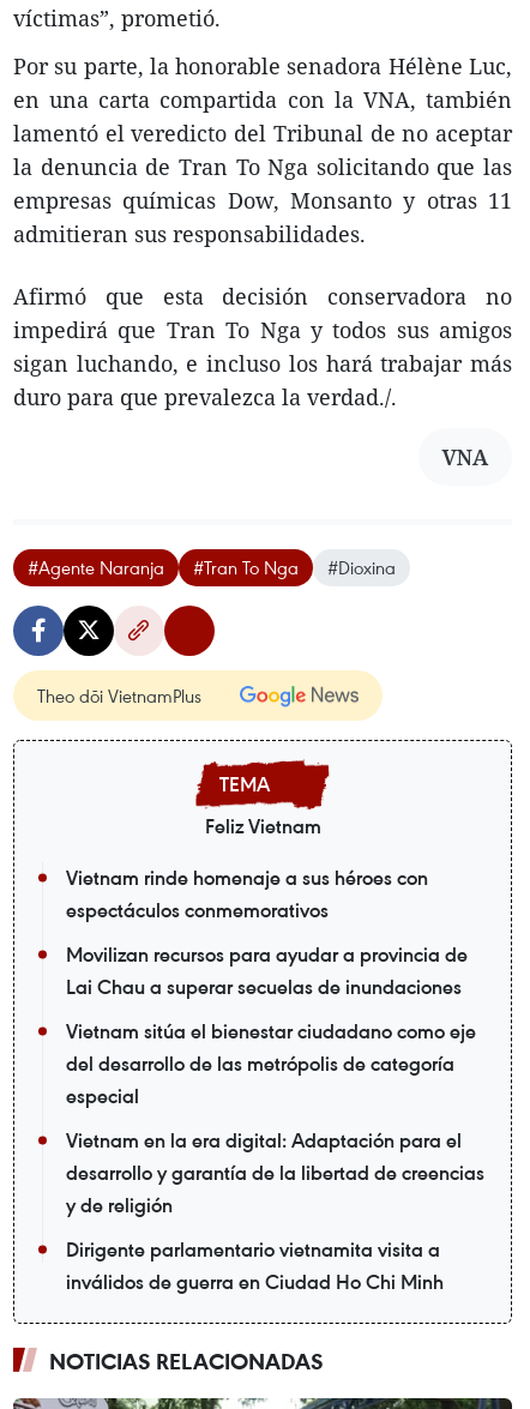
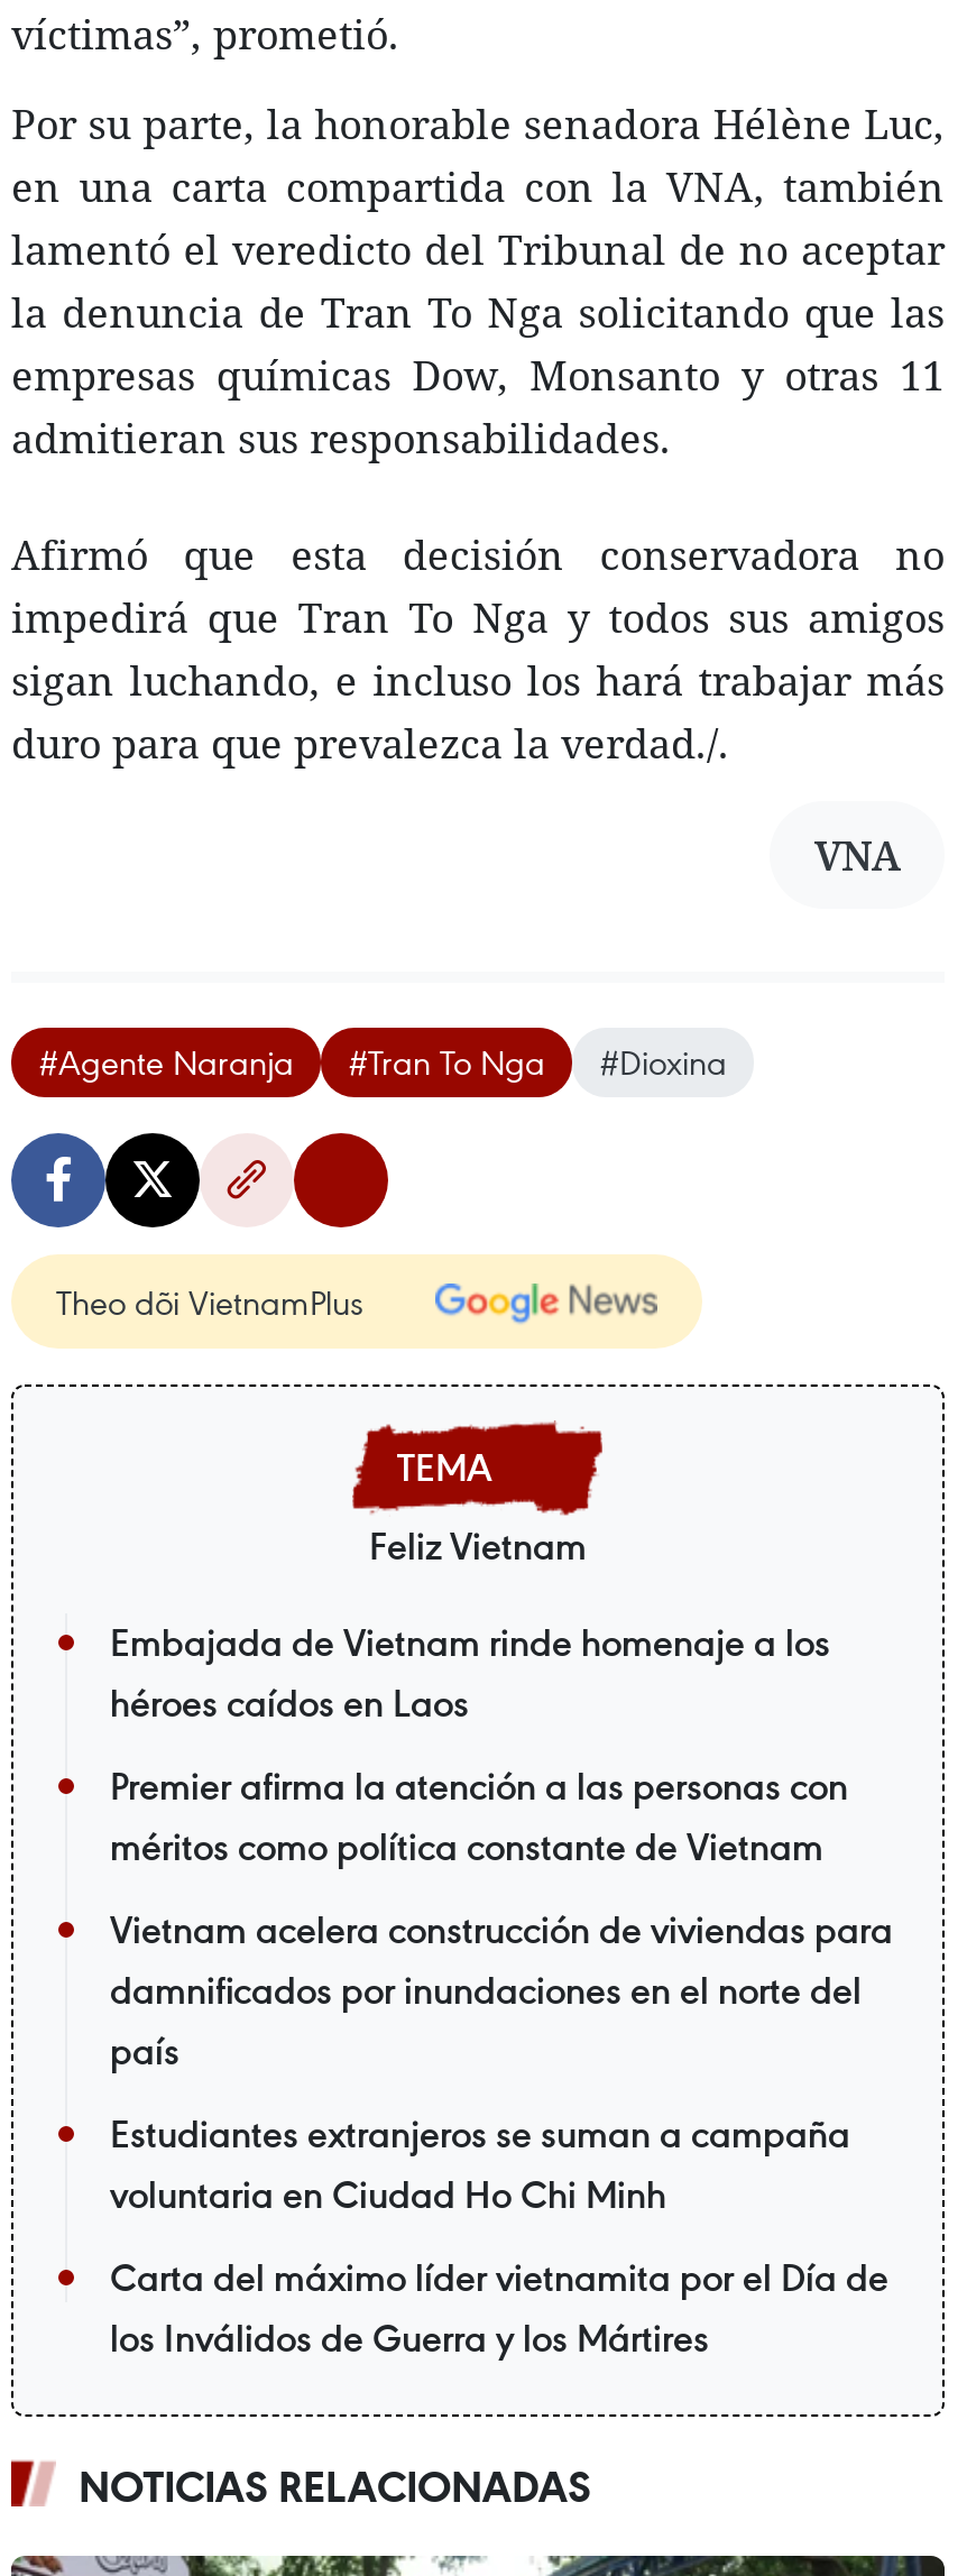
- Vietnam rinde homenaje a sus héroes con
- espectáculos conmemorativos
+ Embajada de Vietnam rinde homenaje a los
+ héroes caídos en Laos

- Movilizan recursos para ayudar a provincia de
- Lai Chau a superar secuelas de inundaciones
+ Premier afirma la atención a las personas con
+ méritos como política constante de Vietnam

- Vietnam sitúa el bienestar ciudadano como eje
- del desarrollo de las metrópolis de categoría
- especial
+ Vietnam acelera construcción de viviendas para
+ damnificados por inundaciones en el norte del
+ país

- Vietnam en la era digital: Adaptación para el
- desarrollo y garantía de la libertad de creencias
- y de religión
+ Estudiantes extranjeros se suman a campaña
+ voluntaria en Ciudad Ho Chi Minh

- Dirigente parlamentario vietnamita visita a
- inválidos de guerra en Ciudad Ho Chi Minh
+ Carta del máximo líder vietnamita por el Día de
+ los Inválidos de Guerra y los Mártires
